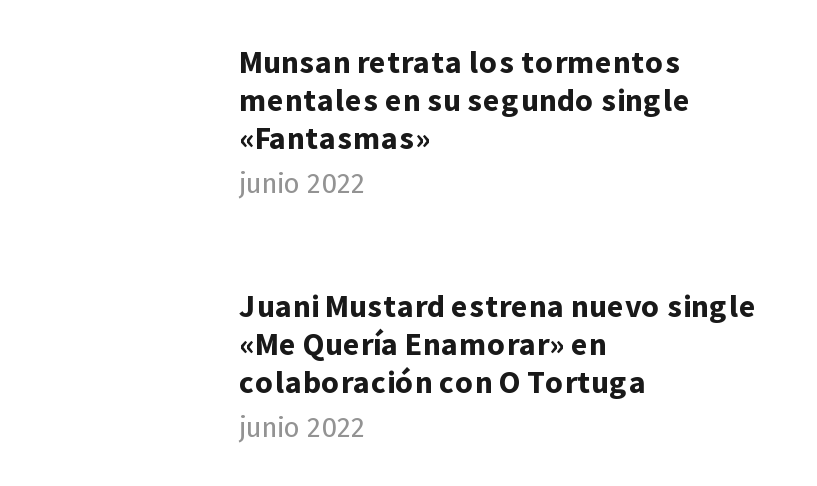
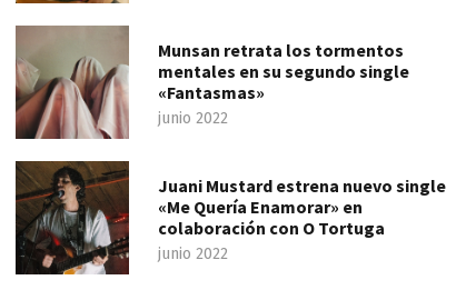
+ [image]

+ [image]
